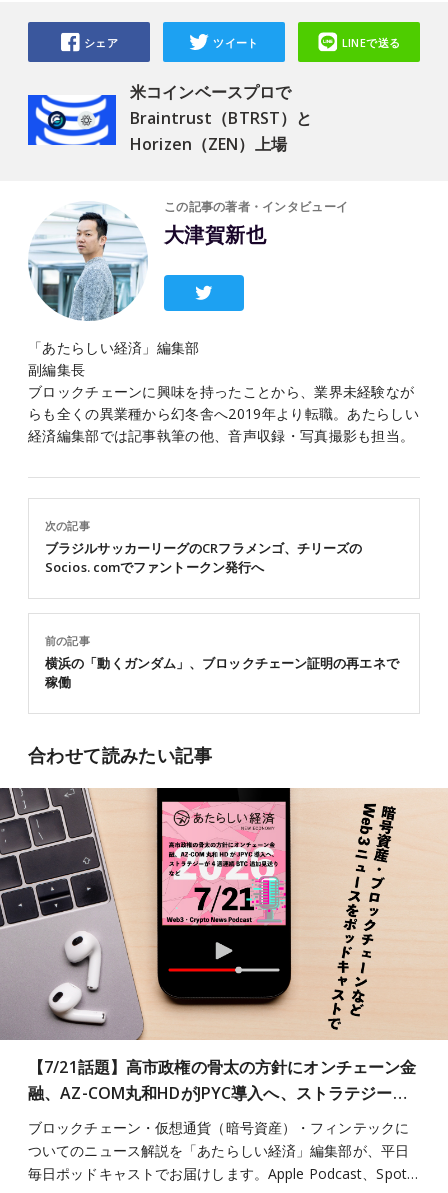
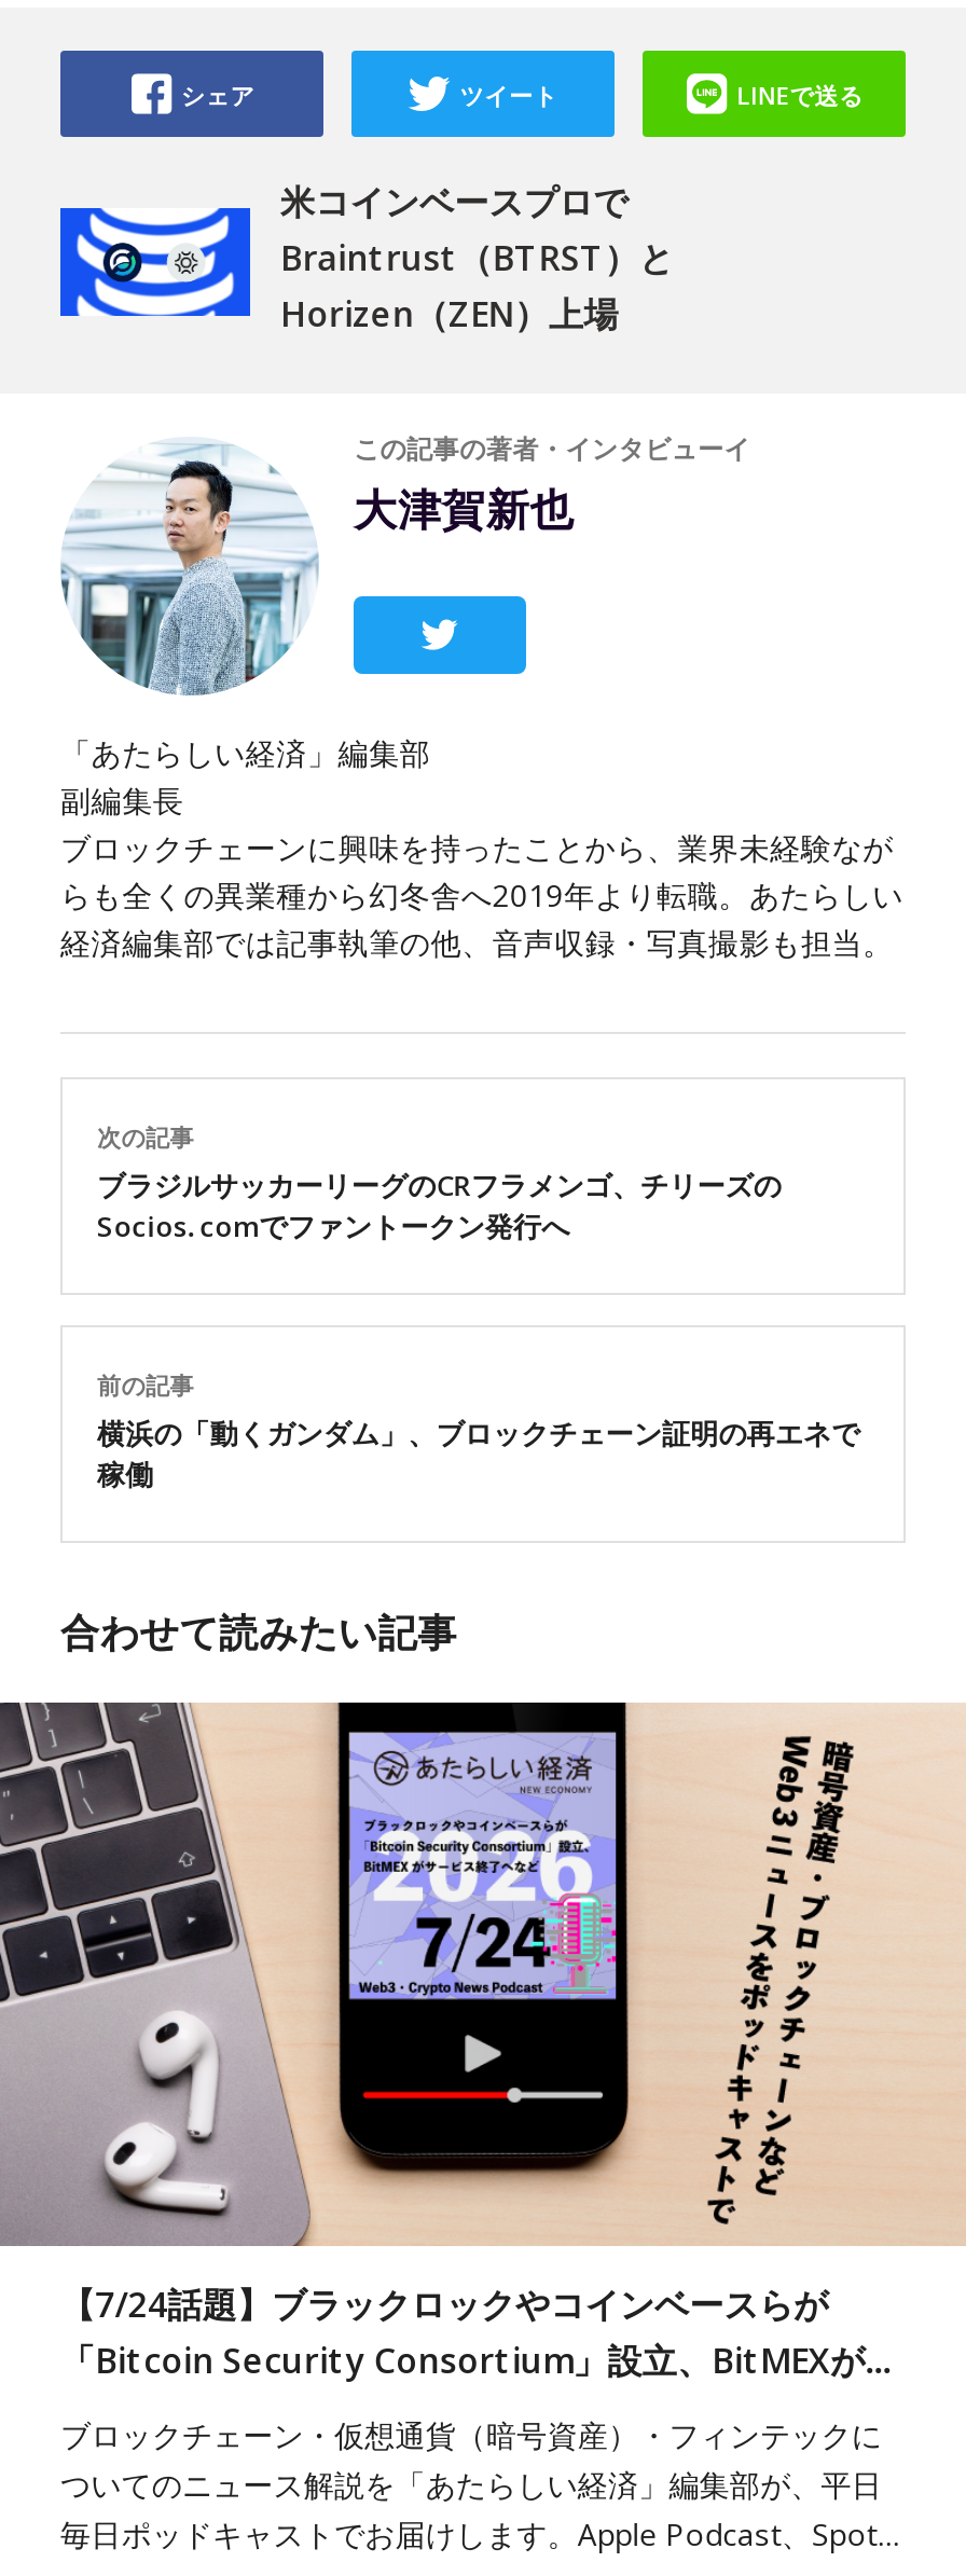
- [image]
+ [image]

- 【7/21話題】高市政権の骨太の方針にオンチェーン金
- 融、AZ-COM丸和HDがJPYC導入へ、ストラテジー…
+ 【7/24話題】ブラックロックやコインベースらが
+ 「Bitcoin Security Consortium」設立、BitMEXが…
